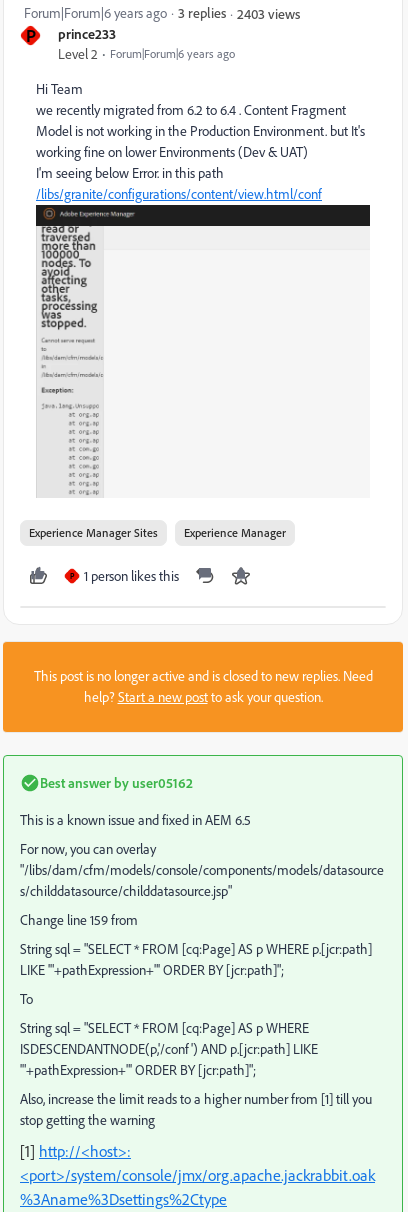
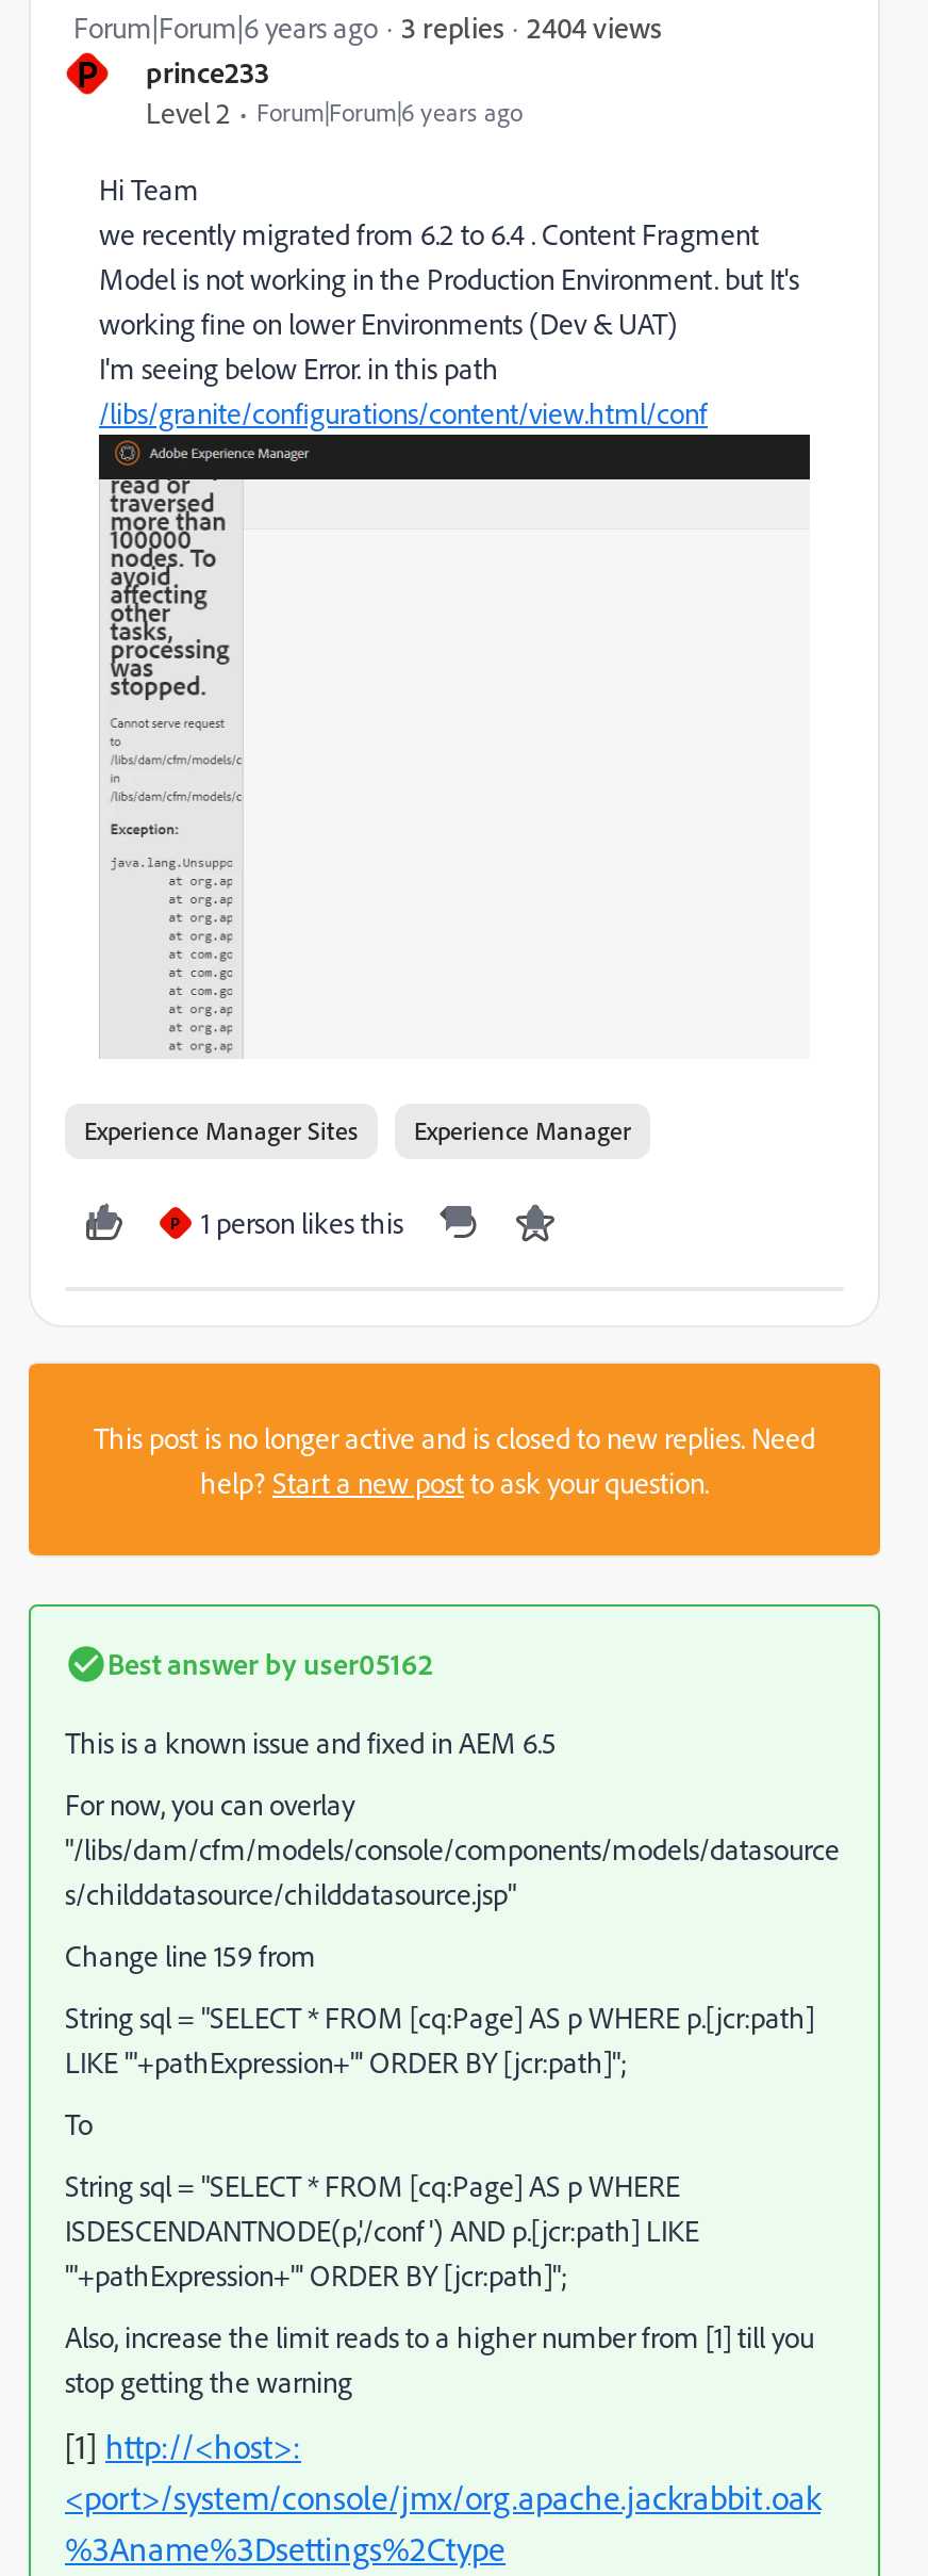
- 2403 views
+ 2404 views
